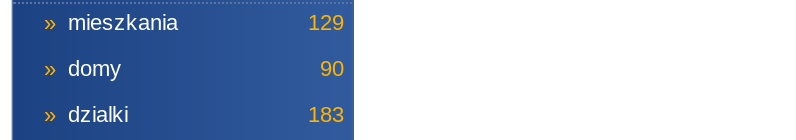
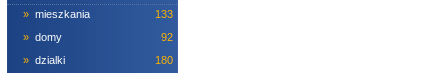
- 129
+ 133

- 90
+ 92

- 183
+ 180
